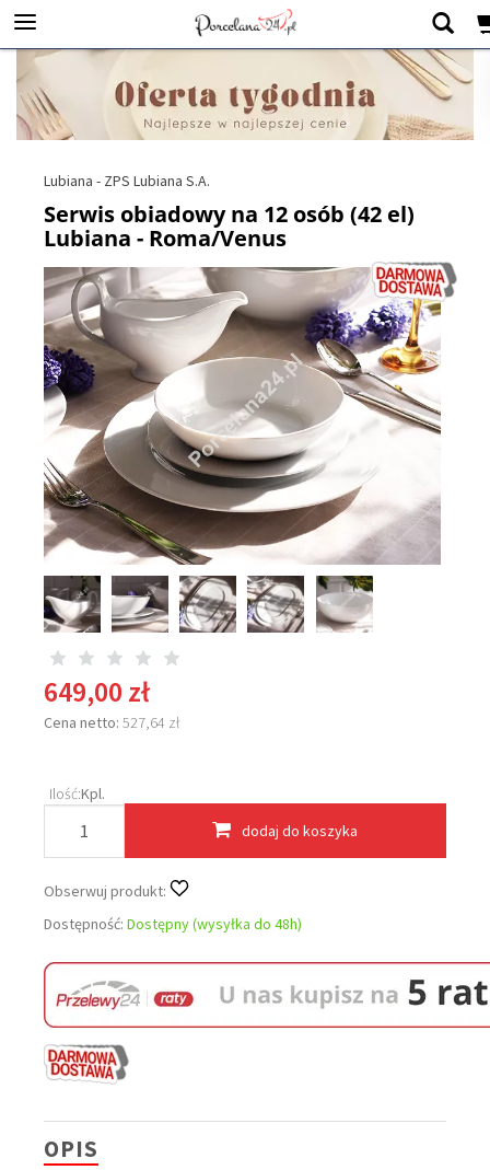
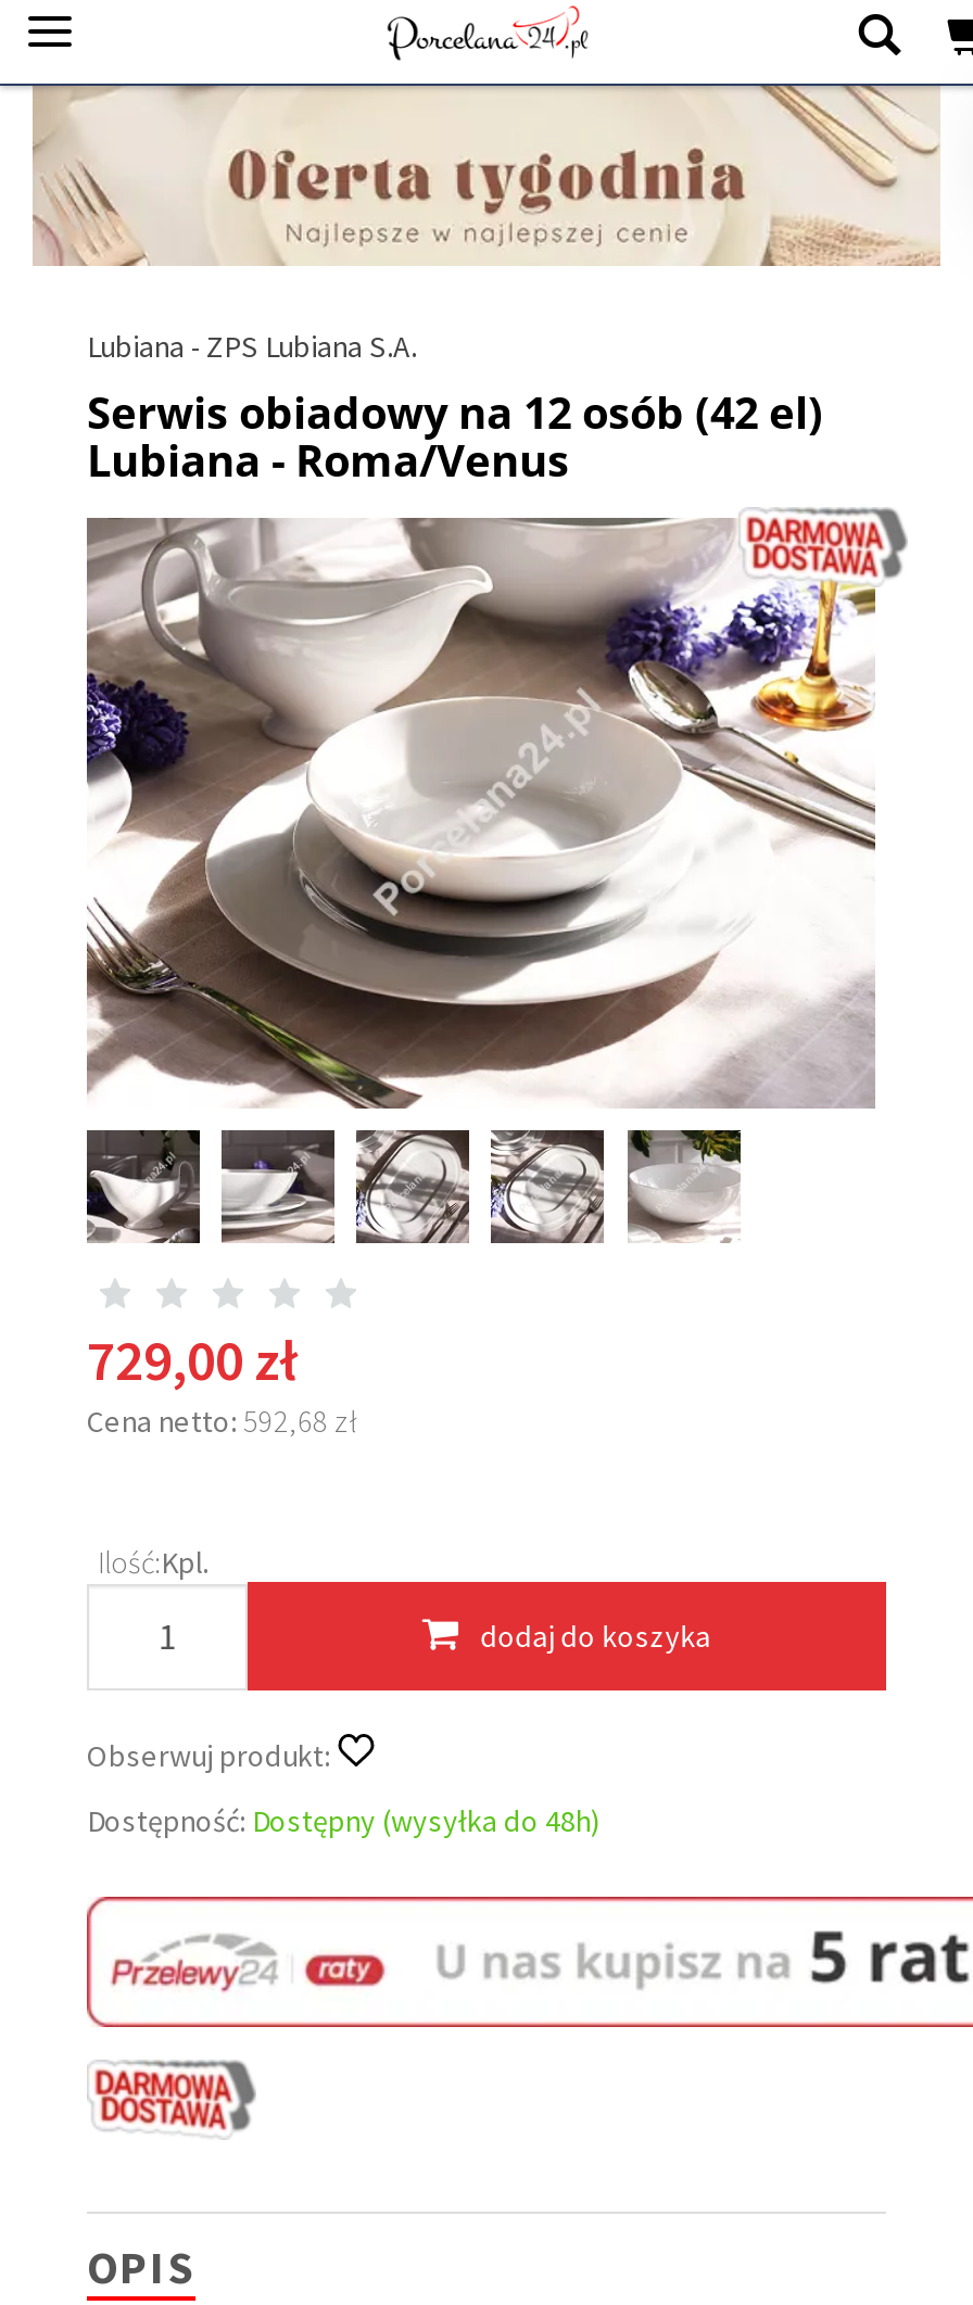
- 649,00 zł
+ 729,00 zł

- Cena netto: 527,64 zł
+ Cena netto: 592,68 zł
